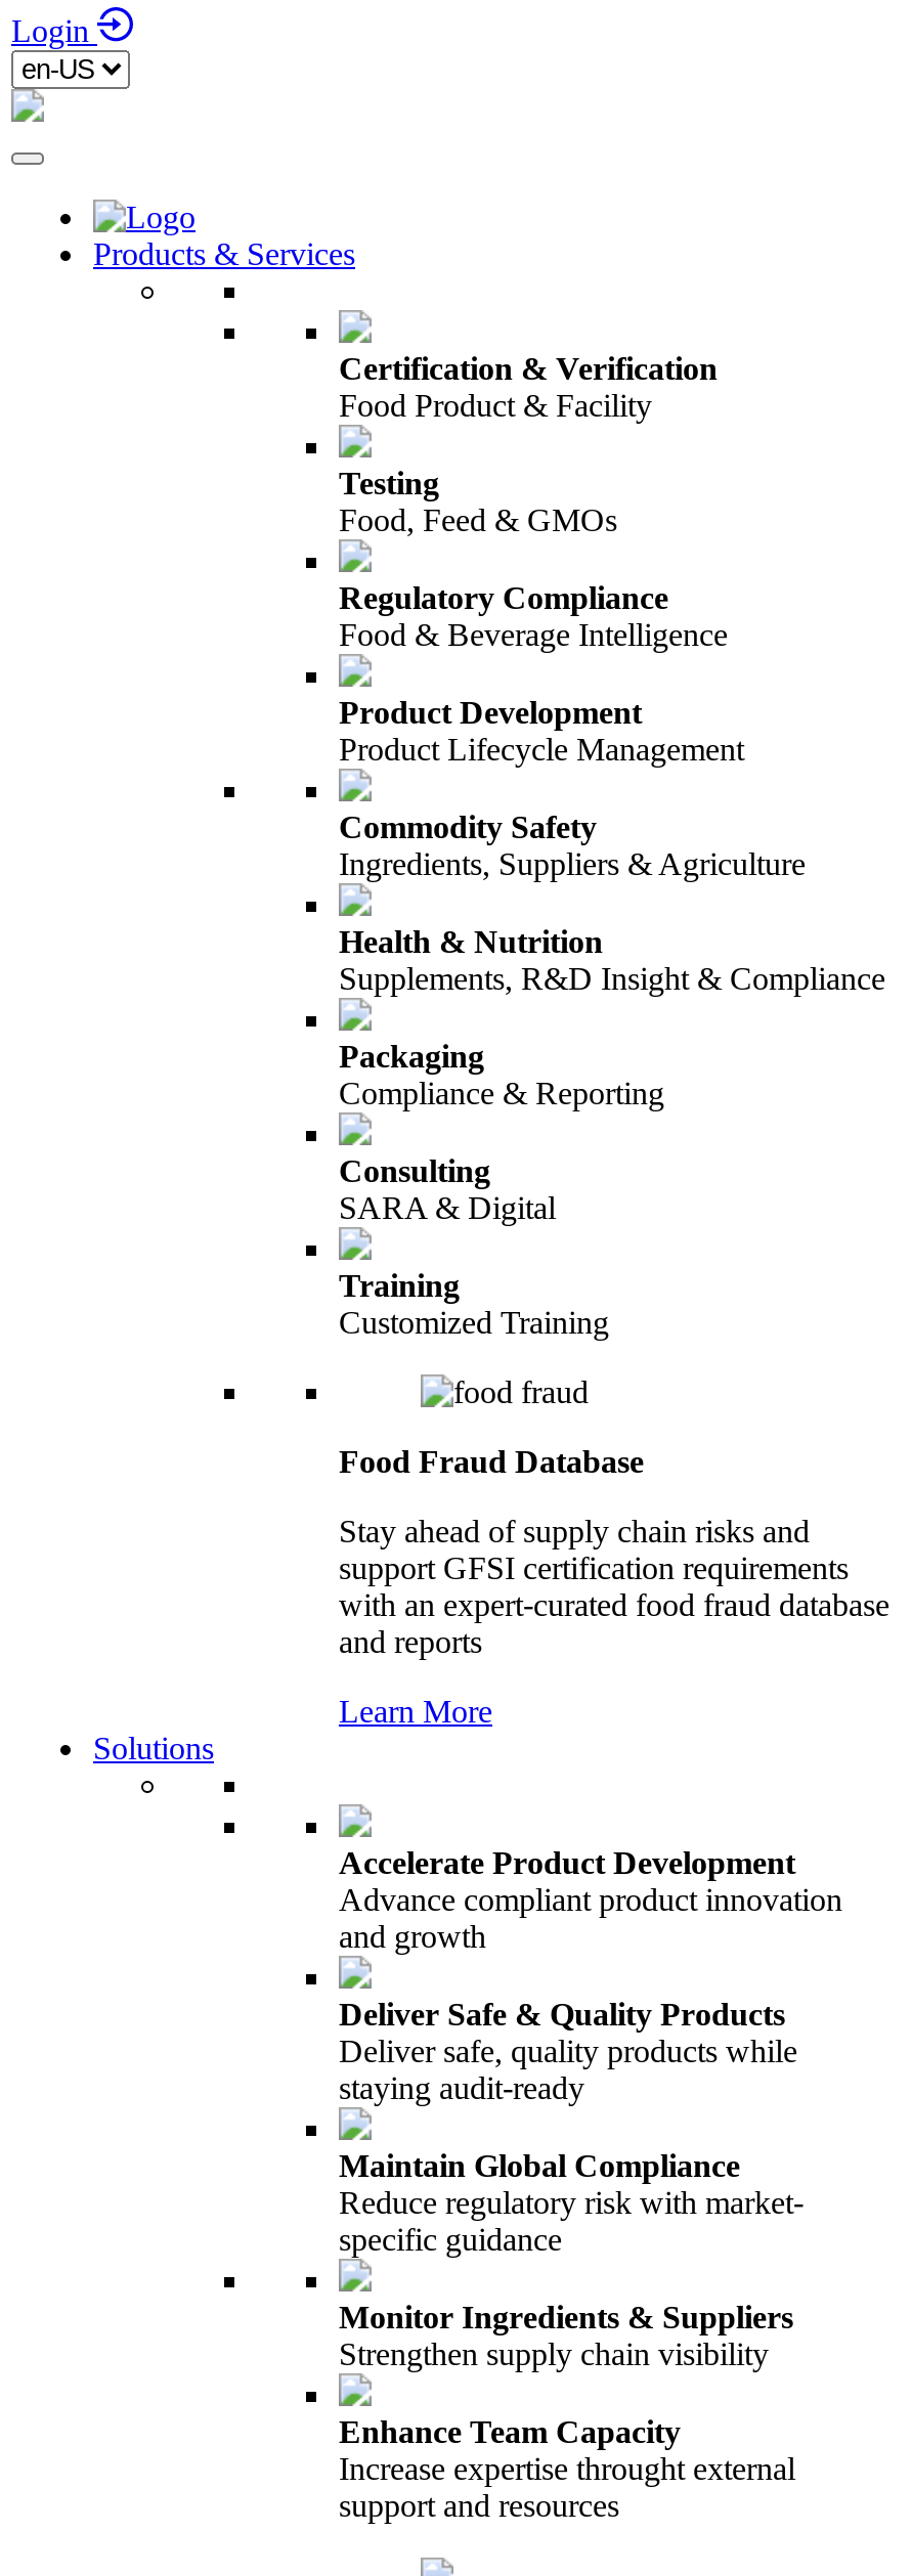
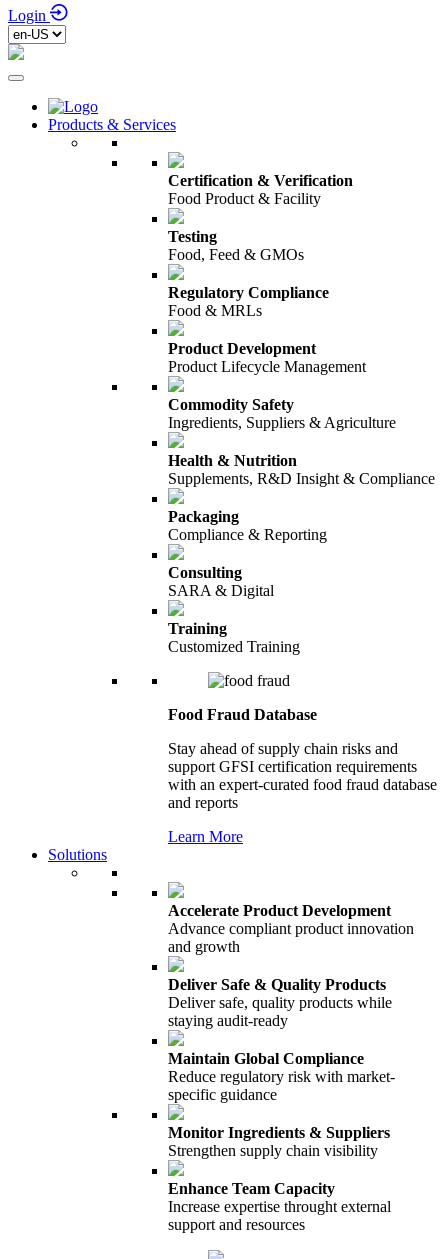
- Food & Beverage Intelligence
+ Food & MRLs
